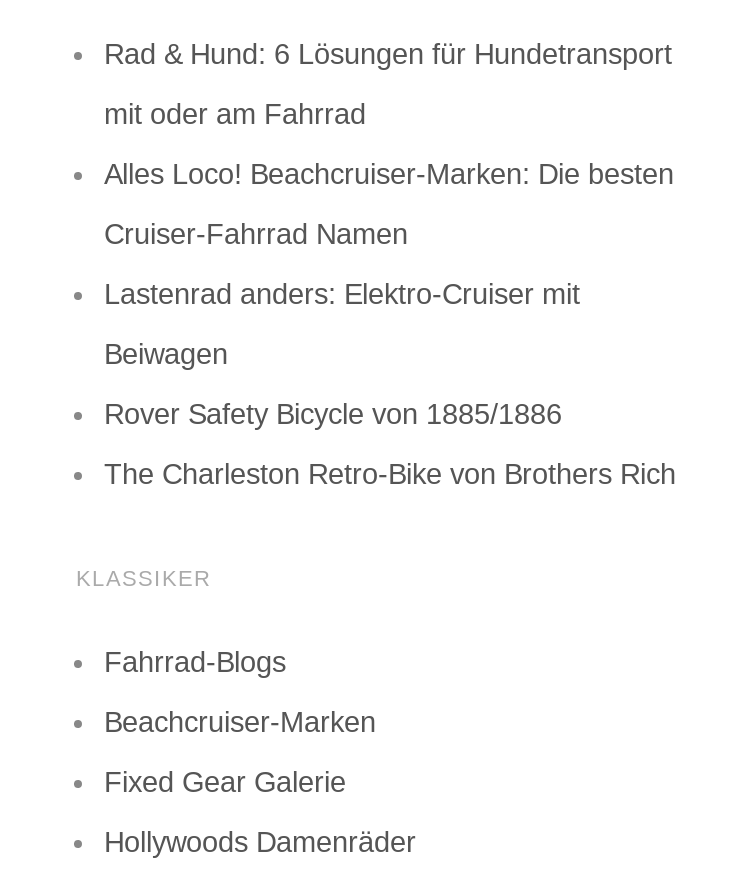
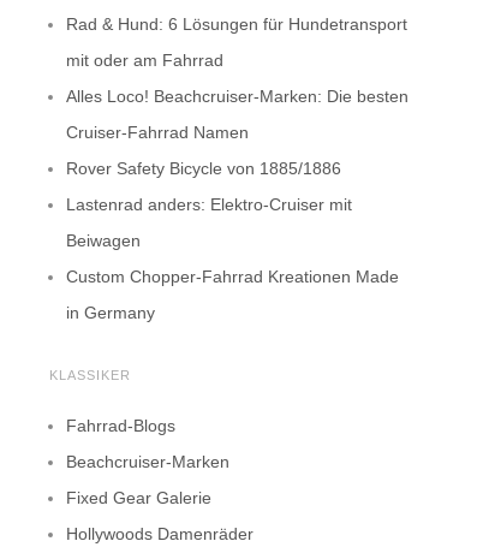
+ Custom Chopper-Fahrrad Kreationen Made

moved up: Rover Safety Bicycle von 1885/1886

- The Charleston Retro-Bike von Brothers Rich
+ in Germany
